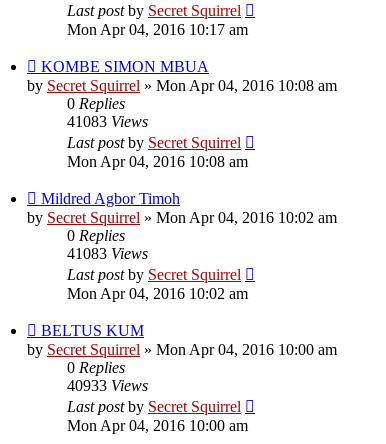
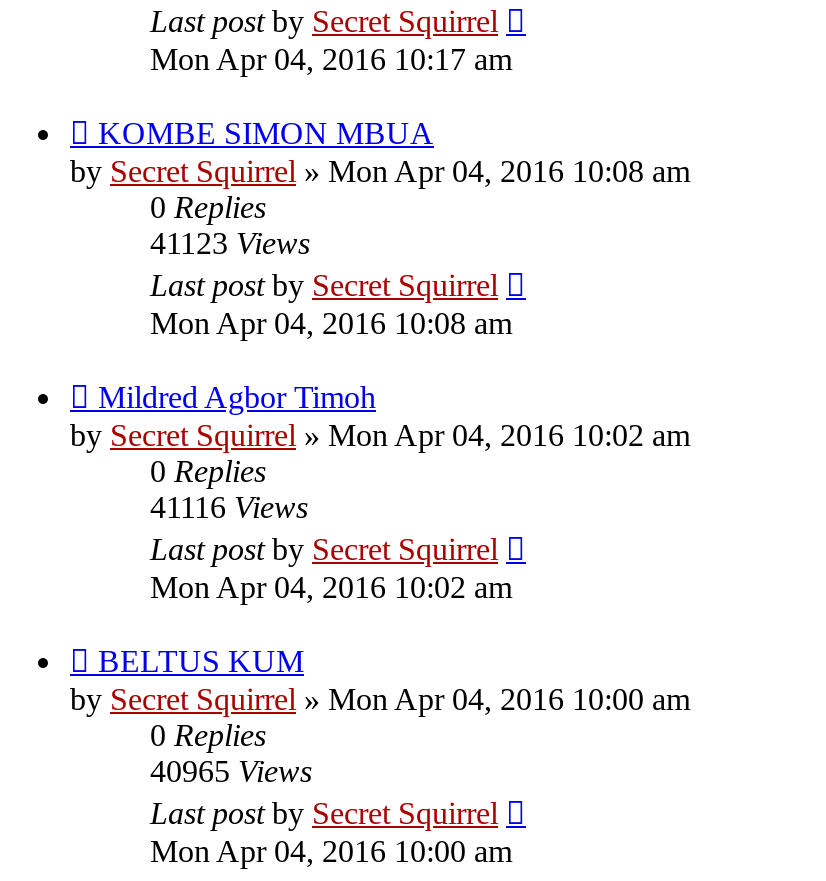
- 41083 Views
+ 41123 Views

- 41083 Views
+ 41116 Views

- 40933 Views
+ 40965 Views
